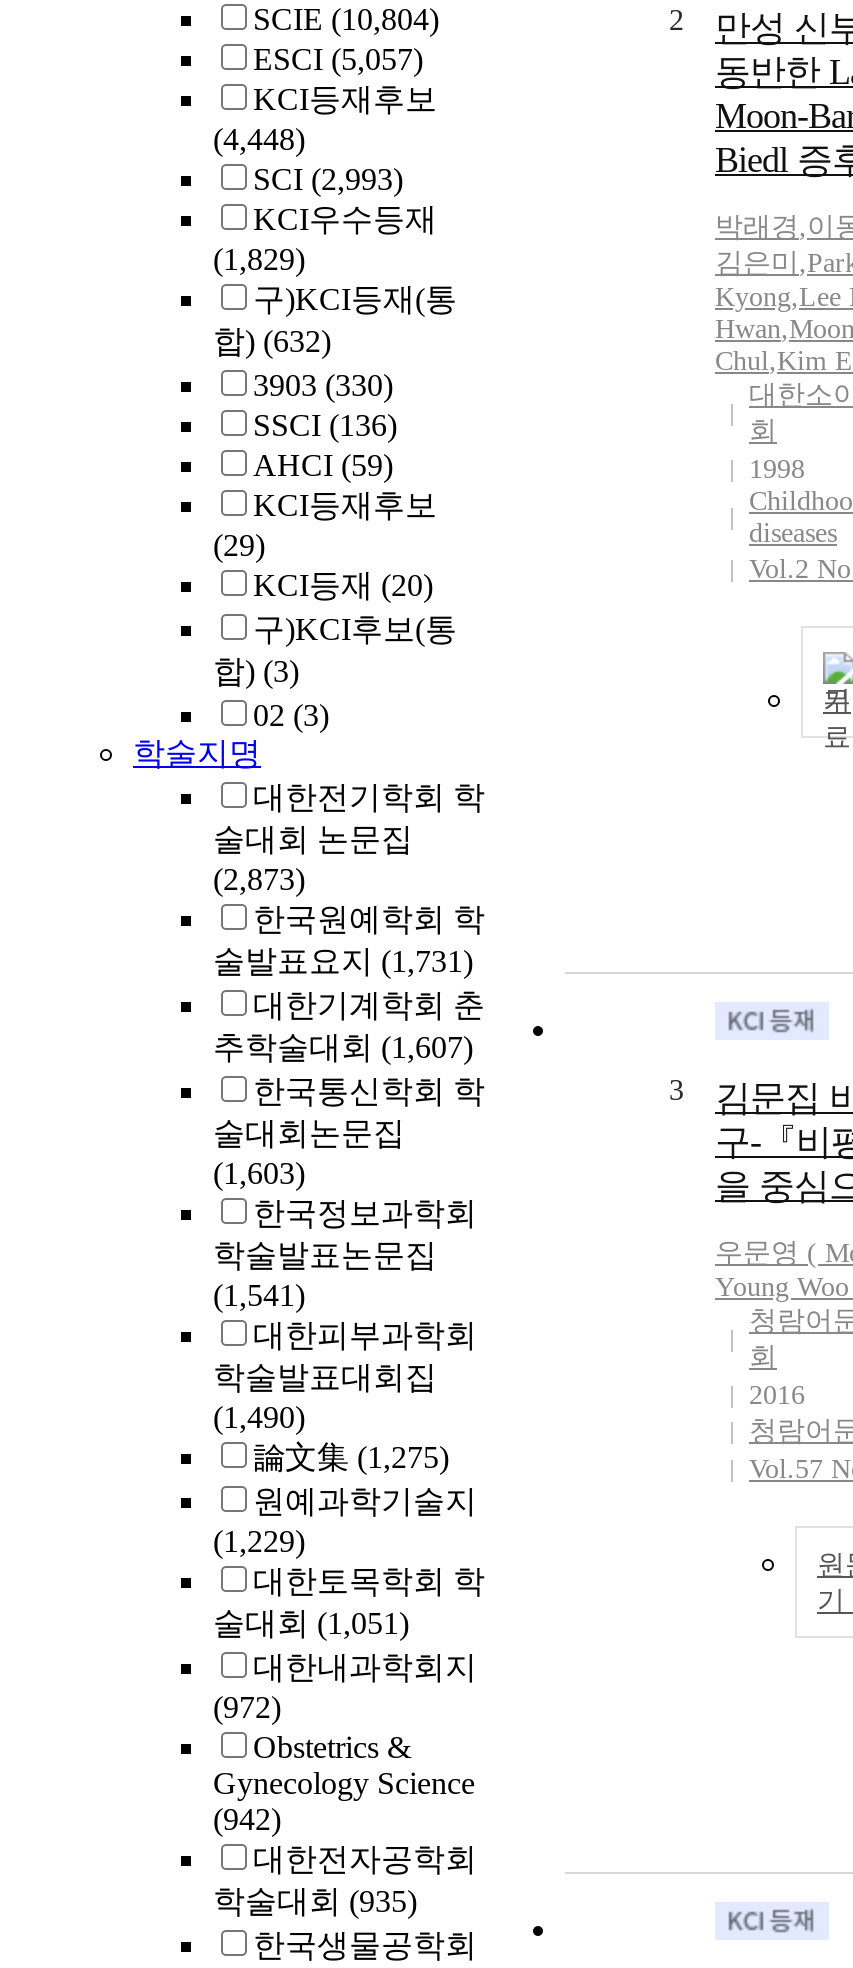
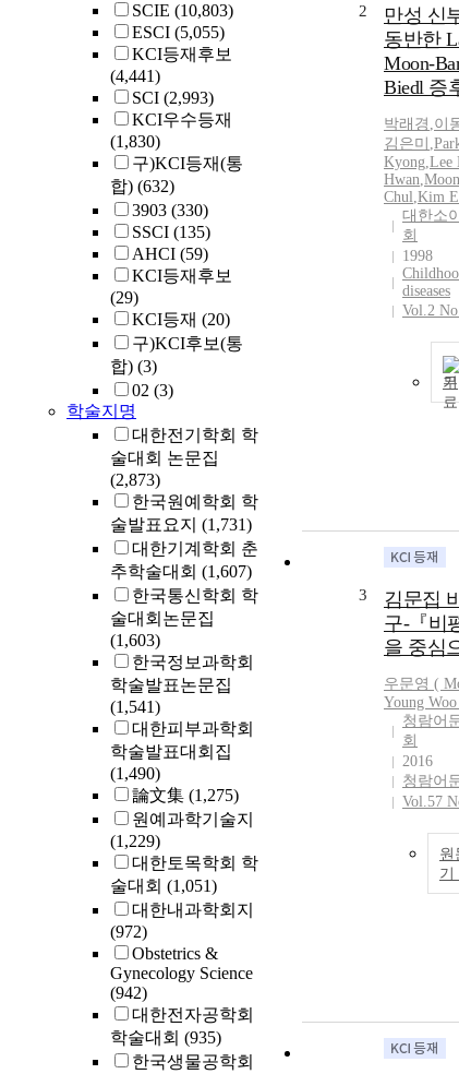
- SCIE (10,804)
+ SCIE (10,803)

- ESCI (5,057)
+ ESCI (5,055)

- (4,448)
+ (4,441)

- (1,829)
+ (1,830)

- SSCI (136)
+ SSCI (135)
